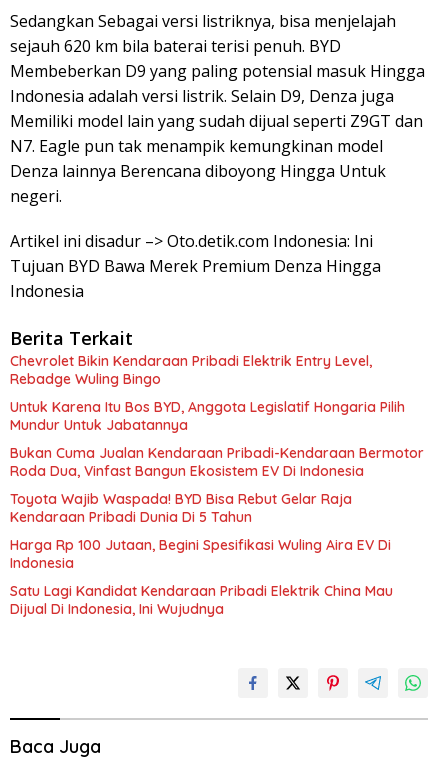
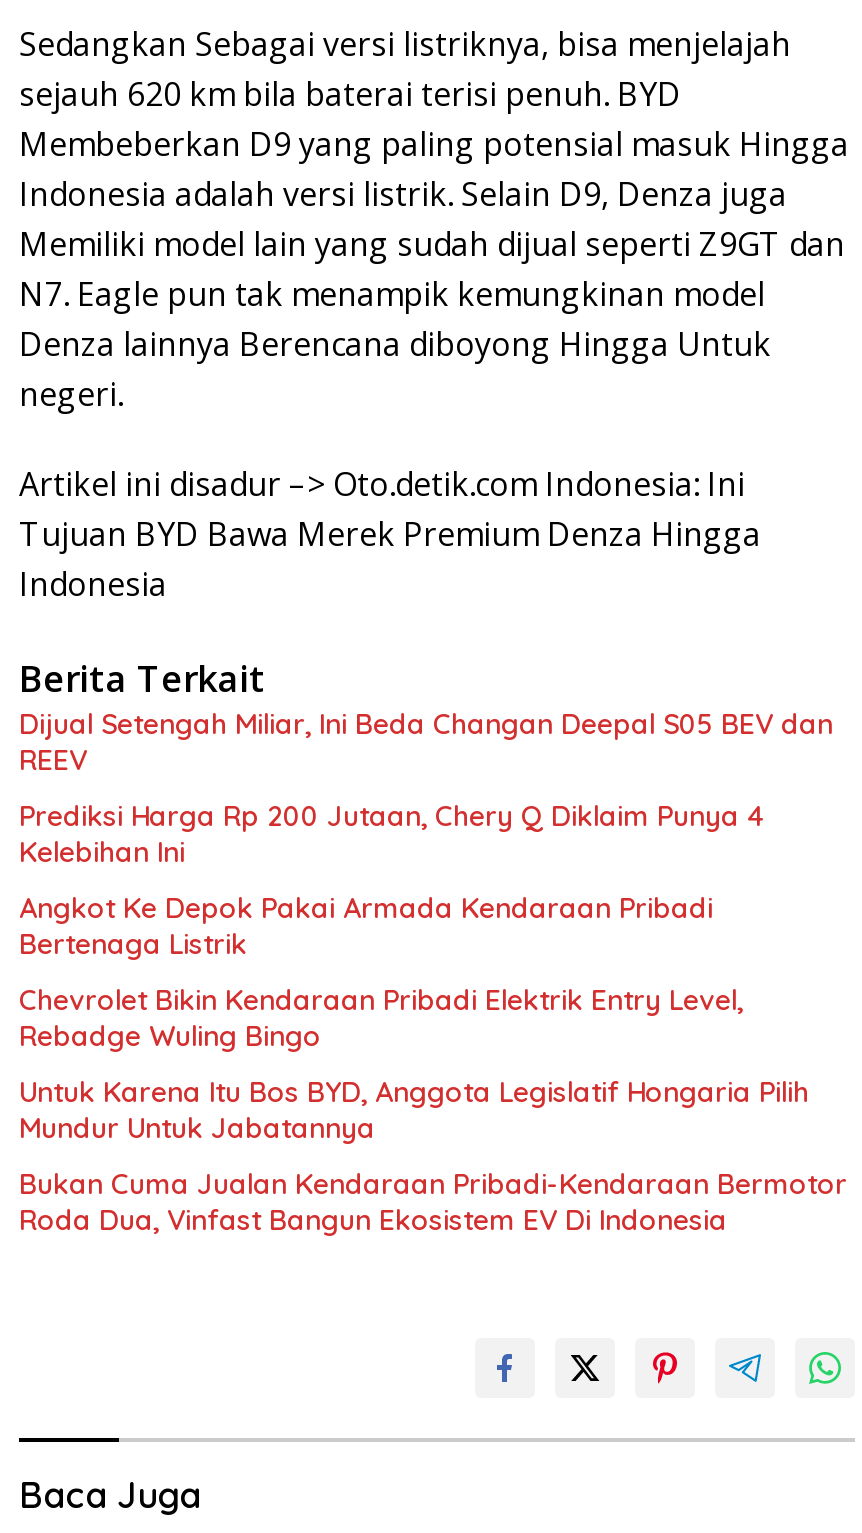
+ Dijual Setengah Miliar, Ini Beda Changan Deepal S05 BEV dan
+ REEV
+ Prediksi Harga Rp 200 Jutaan, Chery Q Diklaim Punya 4
+ Kelebihan Ini
+ Angkot Ke Depok Pakai Armada Kendaraan Pribadi
+ Bertenaga Listrik

moved down: Chevrolet Bikin Kendaraan Pribadi Elektrik Entry Level, | Rebadge Wuling Bingo | Untuk Karena Itu Bos BYD, Anggota Legislatif Hongaria Pilih | Mundur Untuk Jabatannya | Bukan Cuma Jualan Kendaraan Pribadi-Kendaraan Bermotor | Roda Dua, Vinfast Bangun Ekosistem EV Di Indonesia

- Toyota Wajib Waspada! BYD Bisa Rebut Gelar Raja
- Kendaraan Pribadi Dunia Di 5 Tahun
- Harga Rp 100 Jutaan, Begini Spesifikasi Wuling Aira EV Di
- Indonesia
- Satu Lagi Kandidat Kendaraan Pribadi Elektrik China Mau
- Dijual Di Indonesia, Ini Wujudnya
